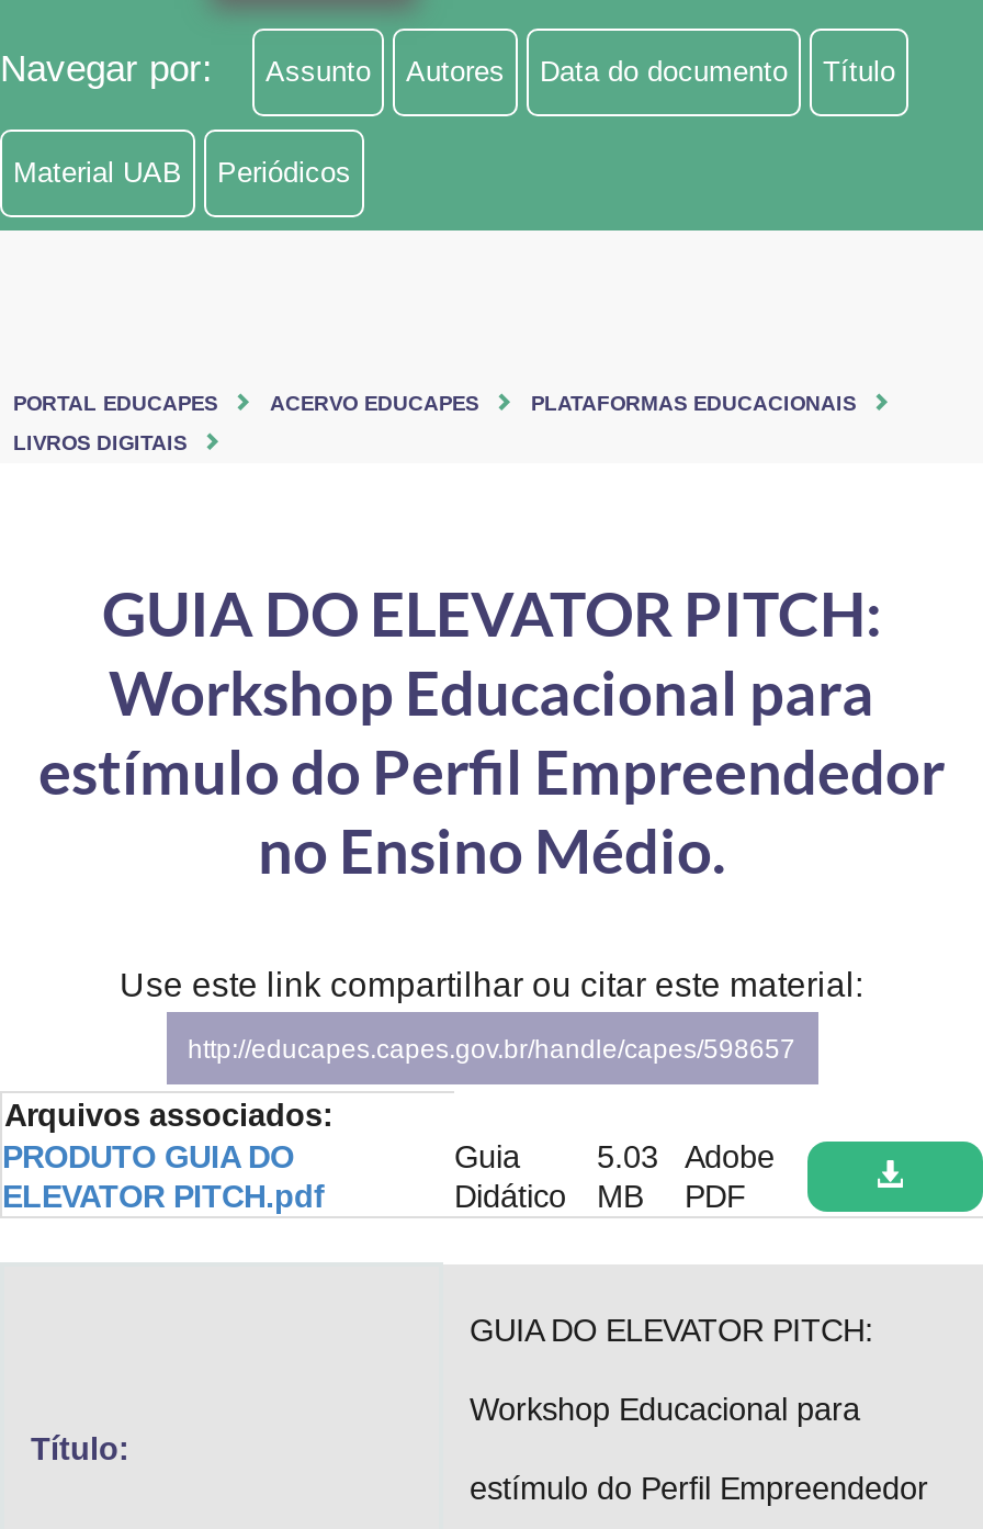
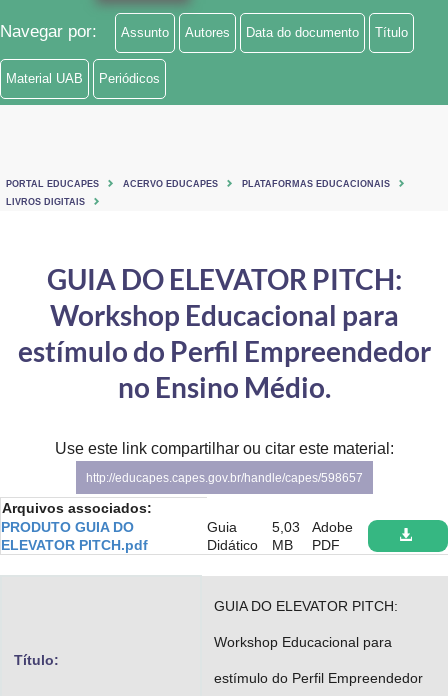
- 5.03 Adobe
+ 5,03 Adobe
